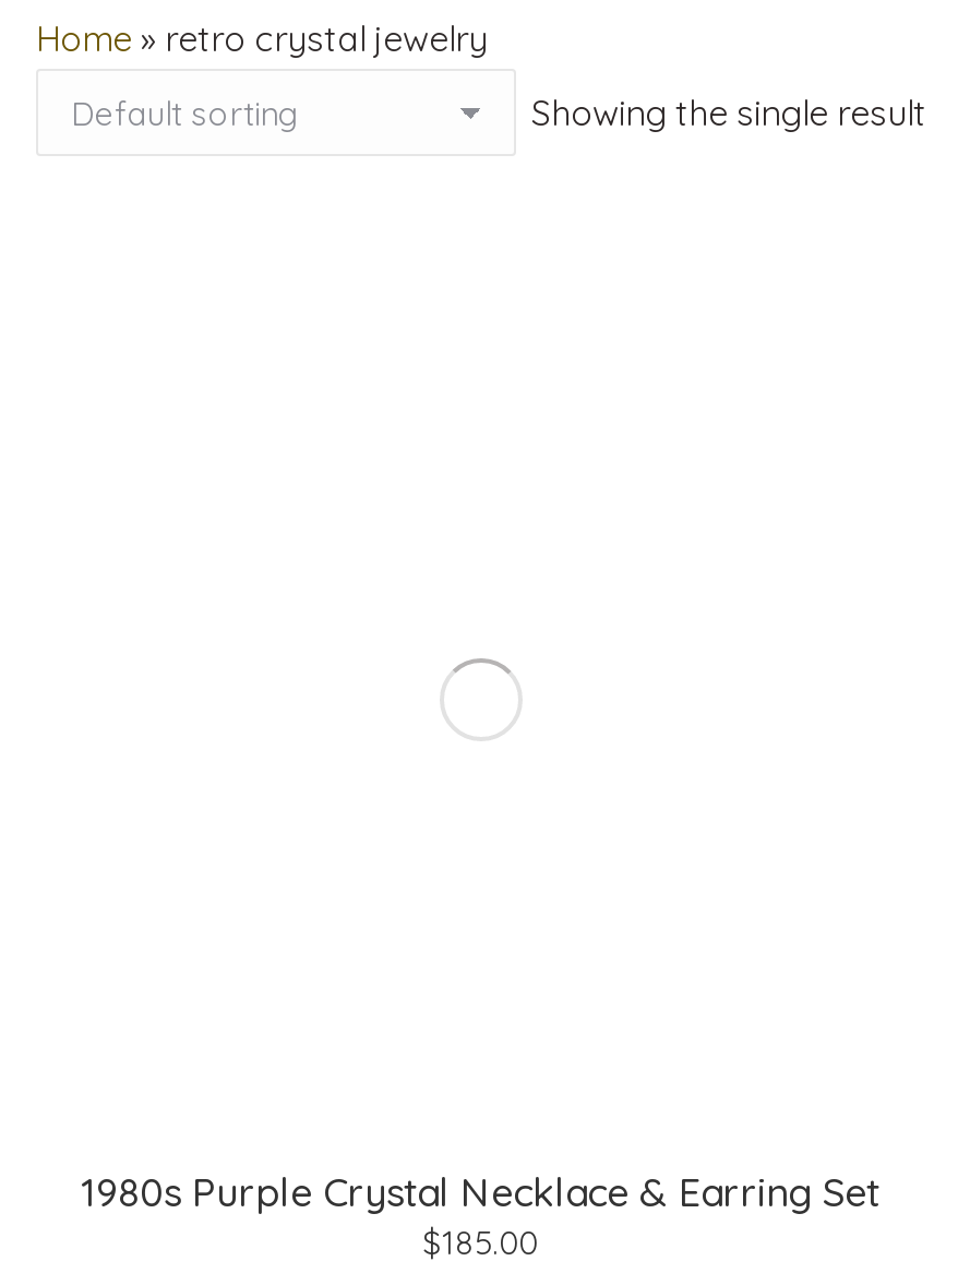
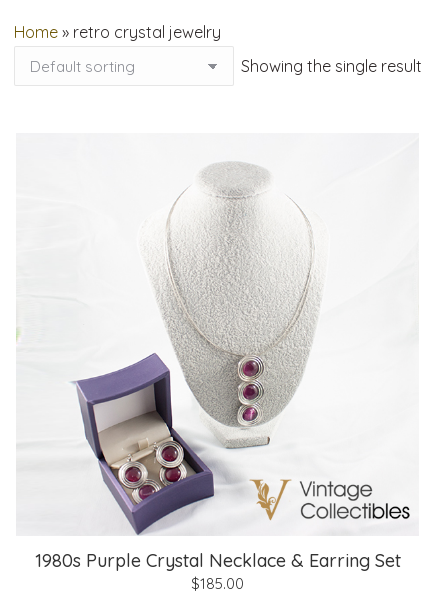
+ [image]
